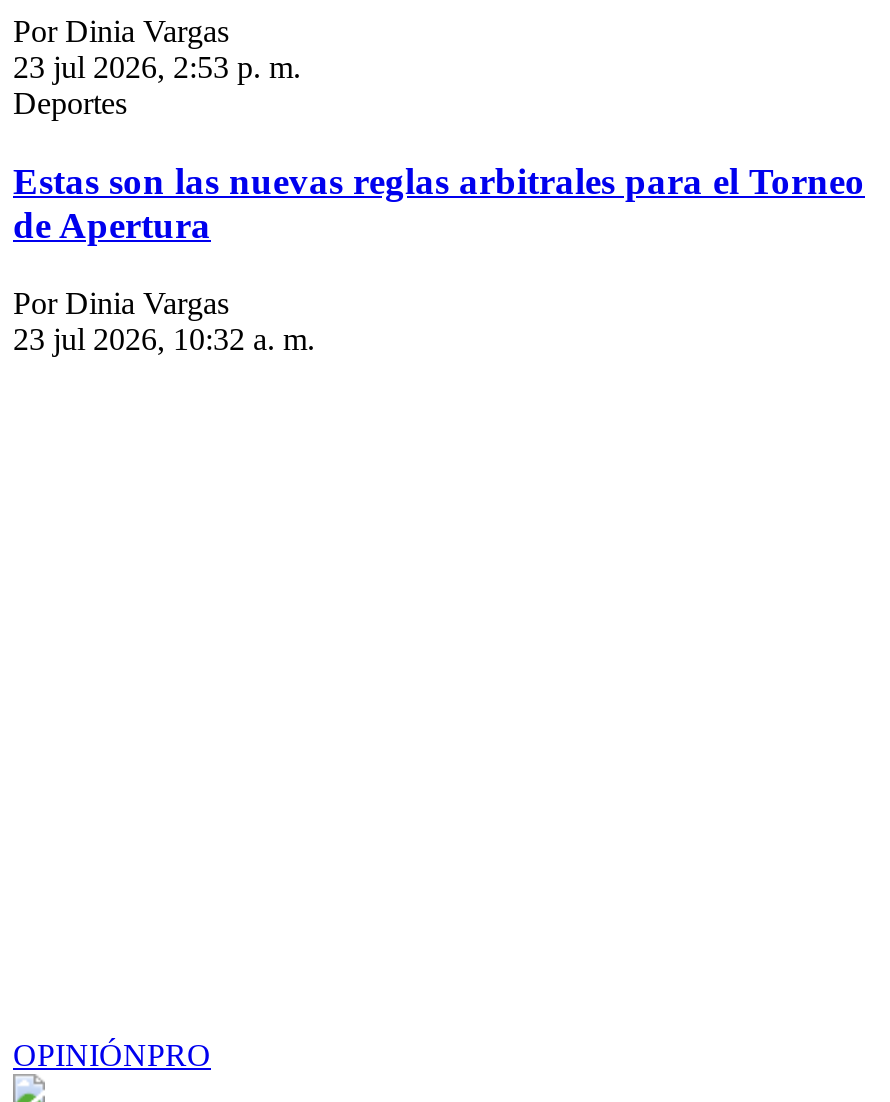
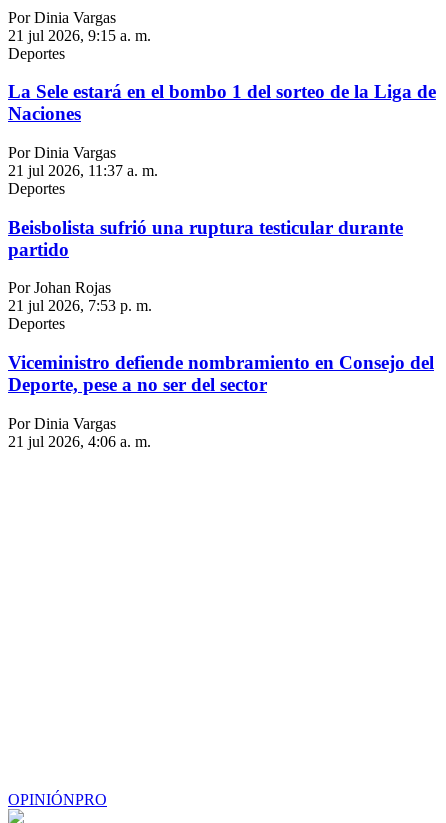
- 23 jul 2026, 2:53 p. m.
+ 21 jul 2026, 9:15 a. m.

- Estas son las nuevas reglas arbitrales para el Torneo
- de Apertura
+ La Sele estará en el bombo 1 del sorteo de la Liga de
+ Naciones

- 23 jul 2026, 10:32 a. m.
+ 21 jul 2026, 11:37 a. m.
+ Deportes
+ Beisbolista sufrió una ruptura testicular durante
+ partido
+ Por Johan Rojas
+ 21 jul 2026, 7:53 p. m.
+ Deportes
+ Viceministro defiende nombramiento en Consejo del
+ Deporte, pese a no ser del sector
+ Por Dinia Vargas
+ 21 jul 2026, 4:06 a. m.
